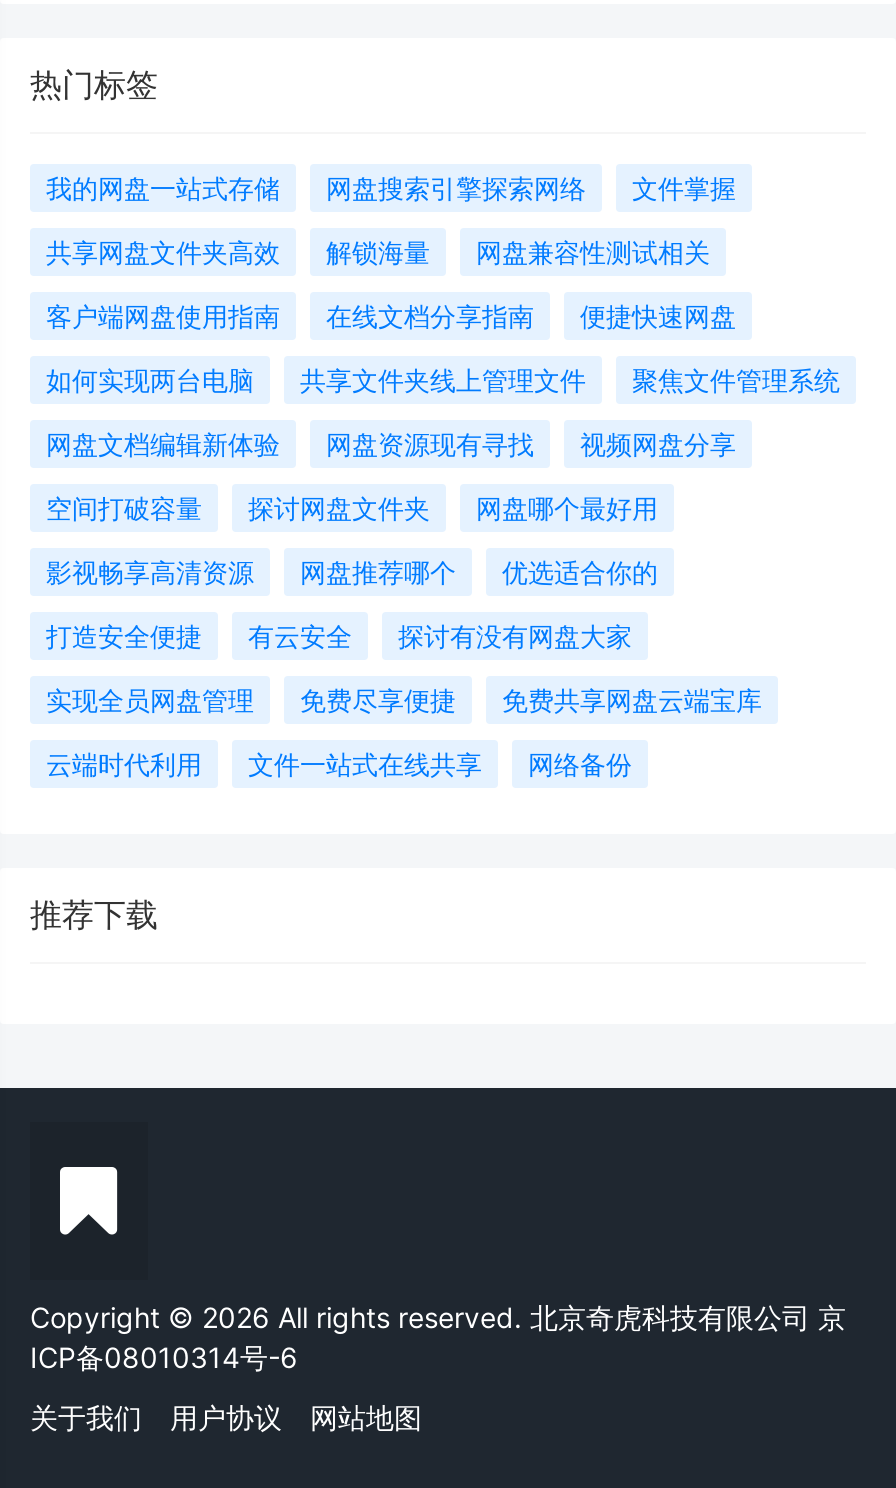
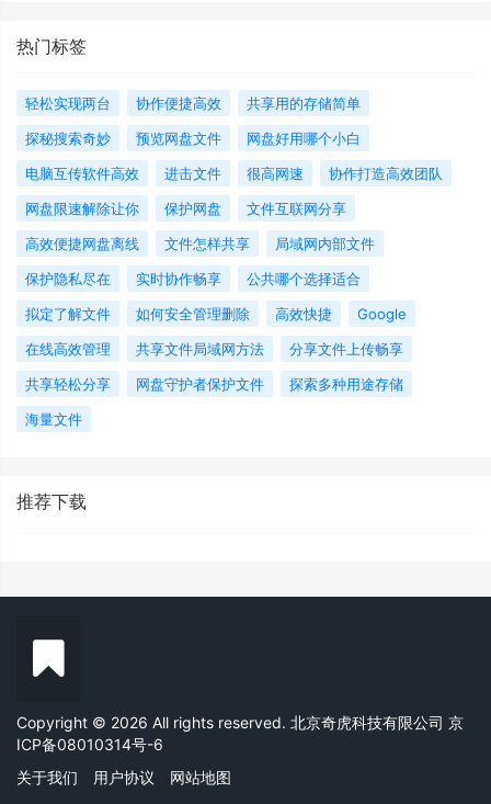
- 我的网盘一站式存储
- 网盘搜索引擎探索网络
- 文件掌握
+ 轻松实现两台
+ 协作便捷高效
+ 共享用的存储简单

- 共享网盘文件夹高效
- 解锁海量
- 网盘兼容性测试相关
+ 探秘搜索奇妙
+ 预览网盘文件
+ 网盘好用哪个小白

- 客户端网盘使用指南
- 在线文档分享指南
- 便捷快速网盘
+ 电脑互传软件高效
+ 进击文件
+ 很高网速
+ 协作打造高效团队

- 如何实现两台电脑
- 共享文件夹线上管理文件
- 聚焦文件管理系统
+ 网盘限速解除让你
+ 保护网盘
+ 文件互联网分享

- 网盘文档编辑新体验
- 网盘资源现有寻找
- 视频网盘分享
+ 高效便捷网盘离线
+ 文件怎样共享
+ 局域网内部文件

- 空间打破容量
- 探讨网盘文件夹
- 网盘哪个最好用
+ 保护隐私尽在
+ 实时协作畅享
+ 公共哪个选择适合

- 影视畅享高清资源
- 网盘推荐哪个
- 优选适合你的
+ 拟定了解文件
+ 如何安全管理删除
+ 高效快捷
+ Google

- 打造安全便捷
- 有云安全
- 探讨有没有网盘大家
+ 在线高效管理
+ 共享文件局域网方法
+ 分享文件上传畅享

- 实现全员网盘管理
- 免费尽享便捷
- 免费共享网盘云端宝库
+ 共享轻松分享
+ 网盘守护者保护文件
+ 探索多种用途存储

- 云端时代利用
- 文件一站式在线共享
- 网络备份
+ 海量文件
